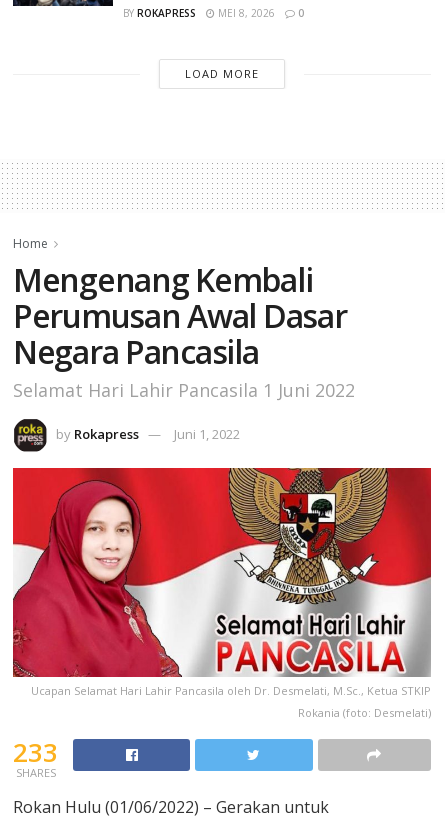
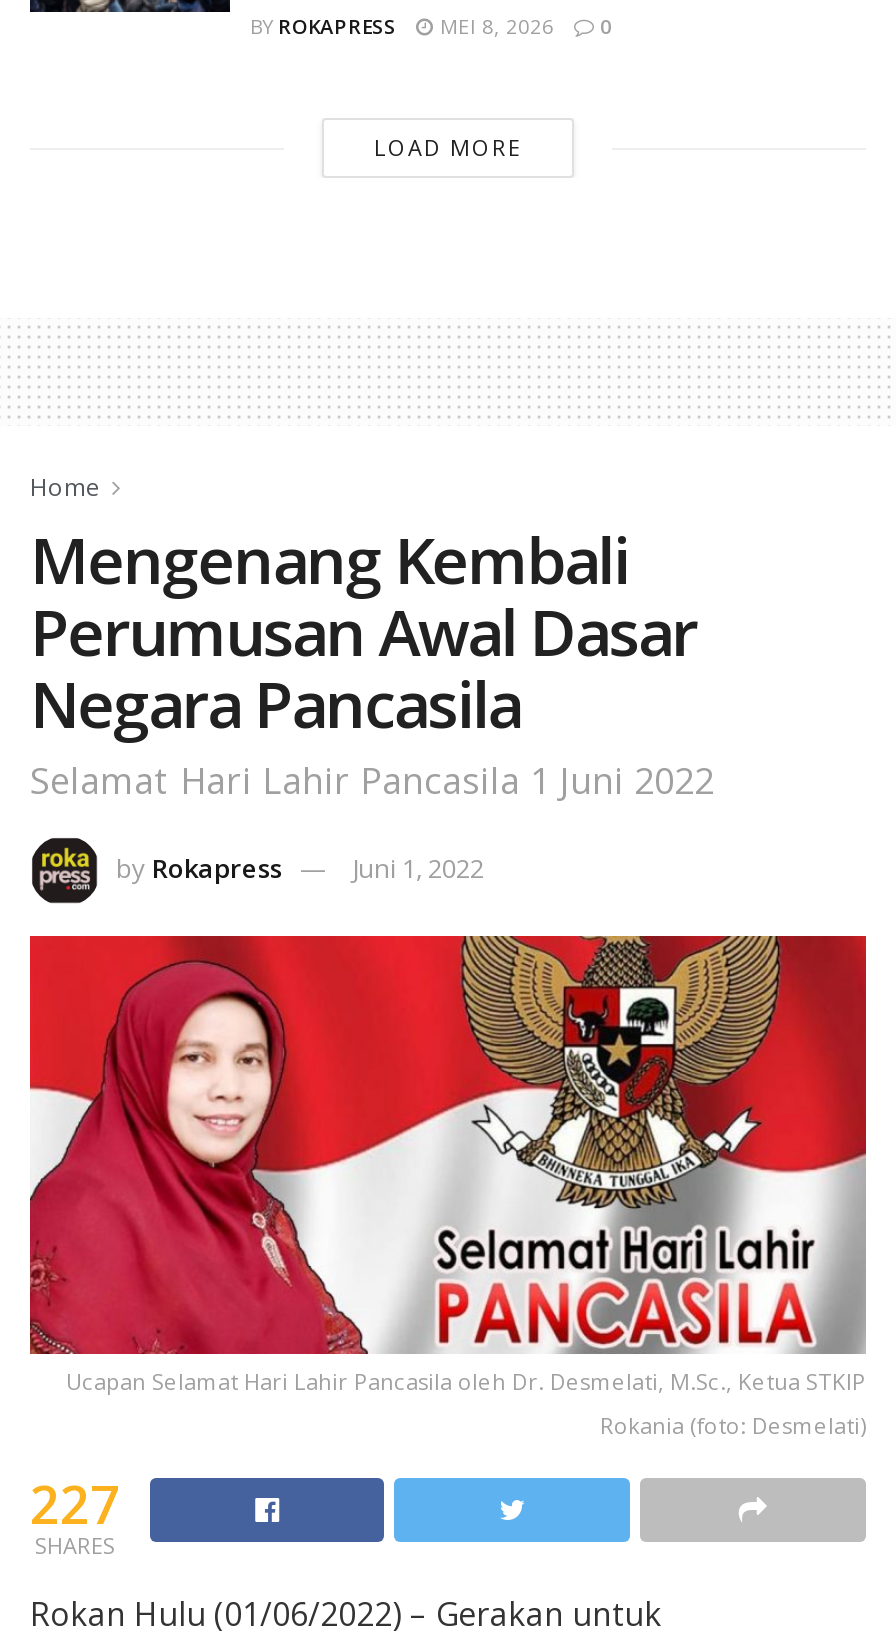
- 233
+ 227
